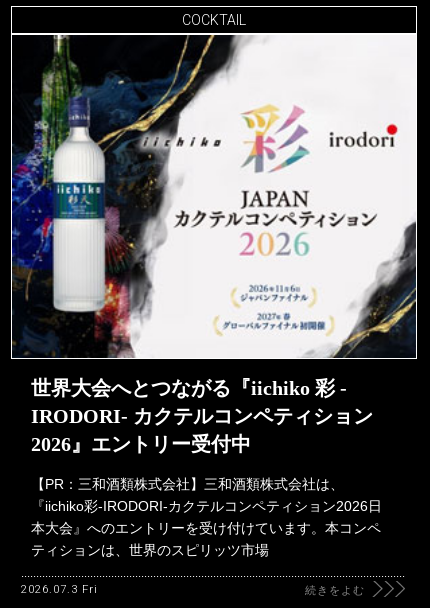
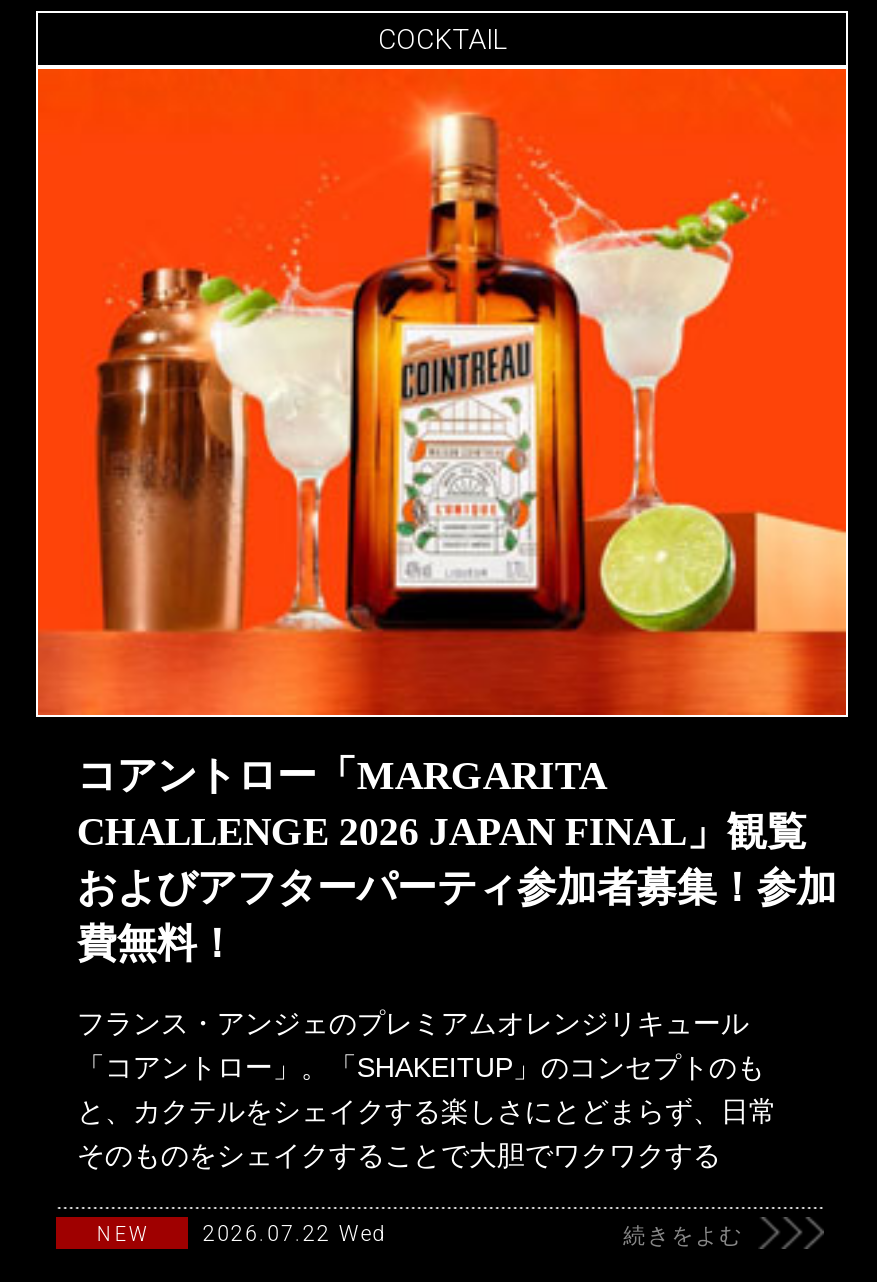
- [image]
- 世界大会へとつながる『iichiko 彩 -
- IRODORI- カクテルコンペティション
- 2026』エントリー受付中
+ [image]
+ コアントロー「MARGARITA
+ CHALLENGE 2026 JAPAN FINAL」観覧
+ およびアフターパーティ参加者募集！参加
+ 費無料！

- 【PR：三和酒類株式会社】三和酒類株式会社は、
- 『iichiko彩-IRODORI-カクテルコンペティション2026日
- 本大会』へのエントリーを受け付けています。本コンペ
- ティションは、世界のスピリッツ市場
+ フランス・アンジェのプレミアムオレンジリキュール
+ 「コアントロー」。「SHAKEITUP」のコンセプトのも
+ と、カクテルをシェイクする楽しさにとどまらず、日常
+ そのものをシェイクすることで大胆でワクワクする

- 2026.07.3 Fri
+ NEW
+ 2026.07.22 Wed
